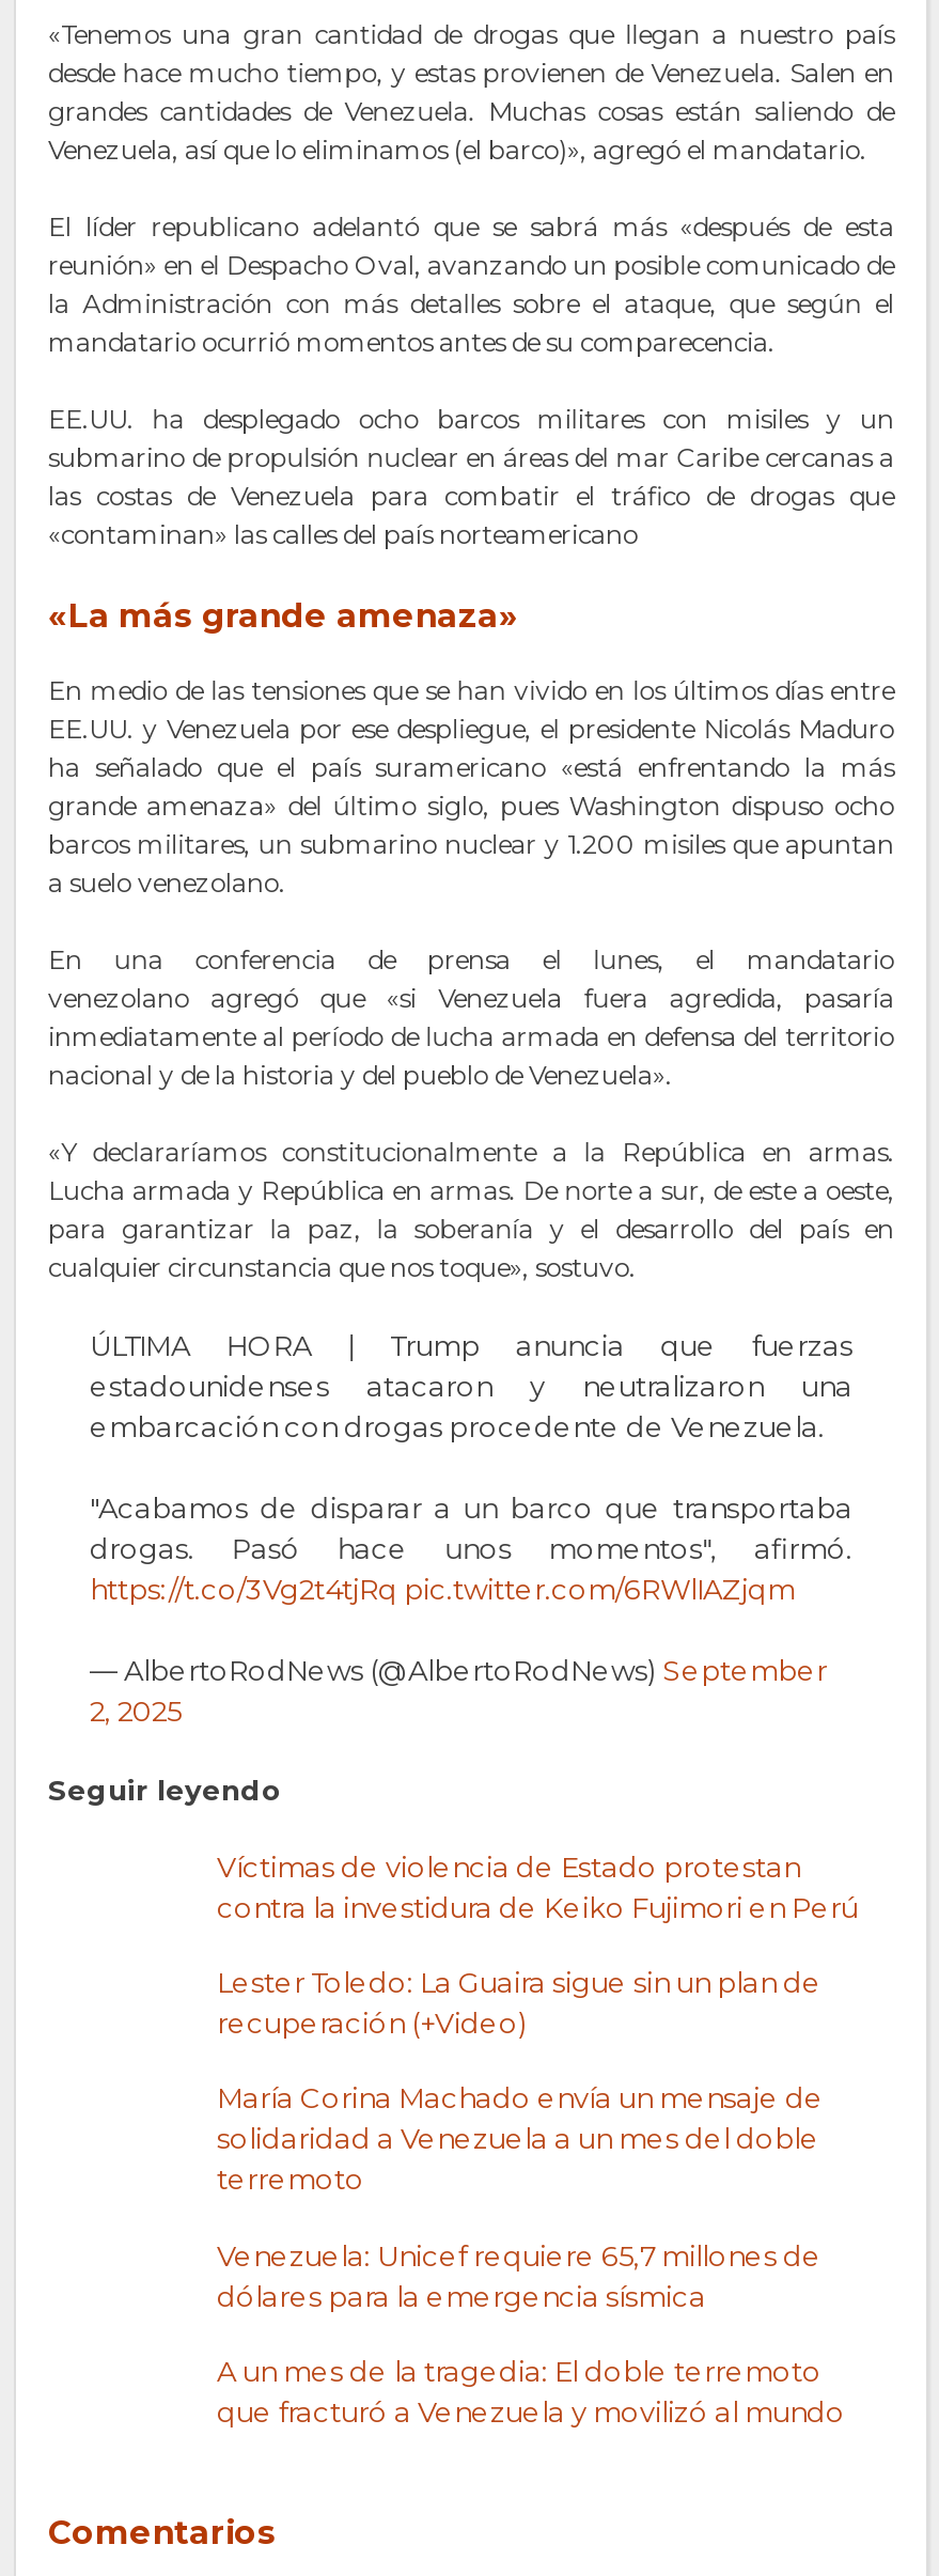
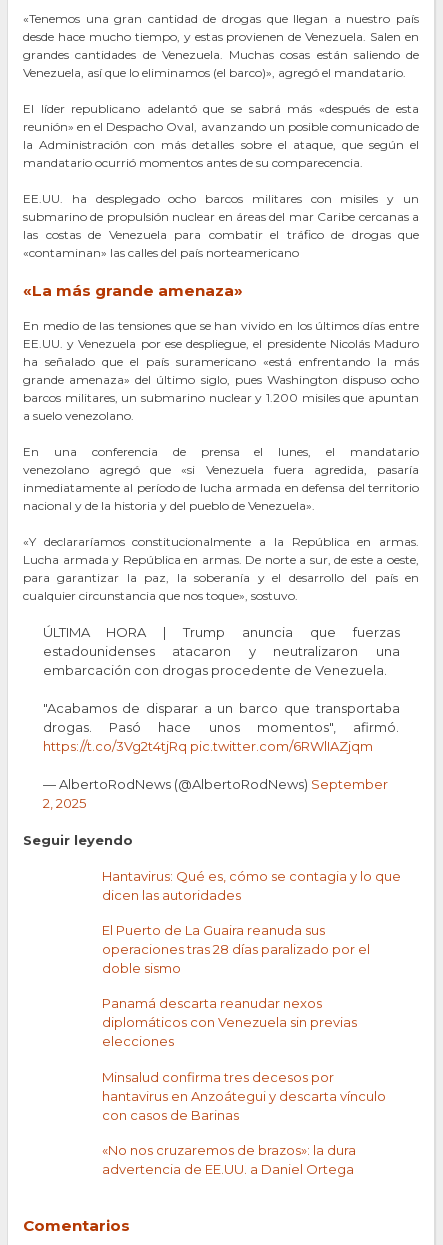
- Víctimas de violencia de Estado protestan
- contra la investidura de Keiko Fujimori en Perú
+ Hantavirus: Qué es, cómo se contagia y lo que
+ dicen las autoridades

- Lester Toledo: La Guaira sigue sin un plan de
- recuperación (+Video)
+ El Puerto de La Guaira reanuda sus
+ operaciones tras 28 días paralizado por el
+ doble sismo

- María Corina Machado envía un mensaje de
- solidaridad a Venezuela a un mes del doble
- terremoto
+ Panamá descarta reanudar nexos
+ diplomáticos con Venezuela sin previas
+ elecciones

- Venezuela: Unicef requiere 65,7 millones de
- dólares para la emergencia sísmica
+ Minsalud confirma tres decesos por
+ hantavirus en Anzoátegui y descarta vínculo
+ con casos de Barinas

- A un mes de la tragedia: El doble terremoto
- que fracturó a Venezuela y movilizó al mundo
+ «No nos cruzaremos de brazos»: la dura
+ advertencia de EE.UU. a Daniel Ortega
